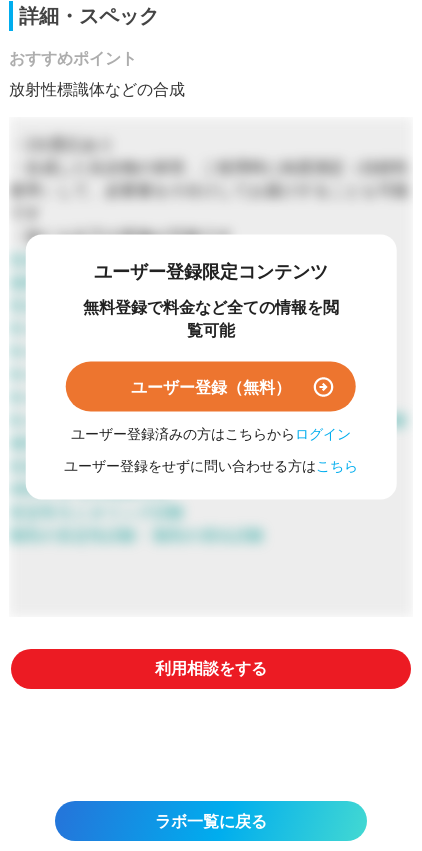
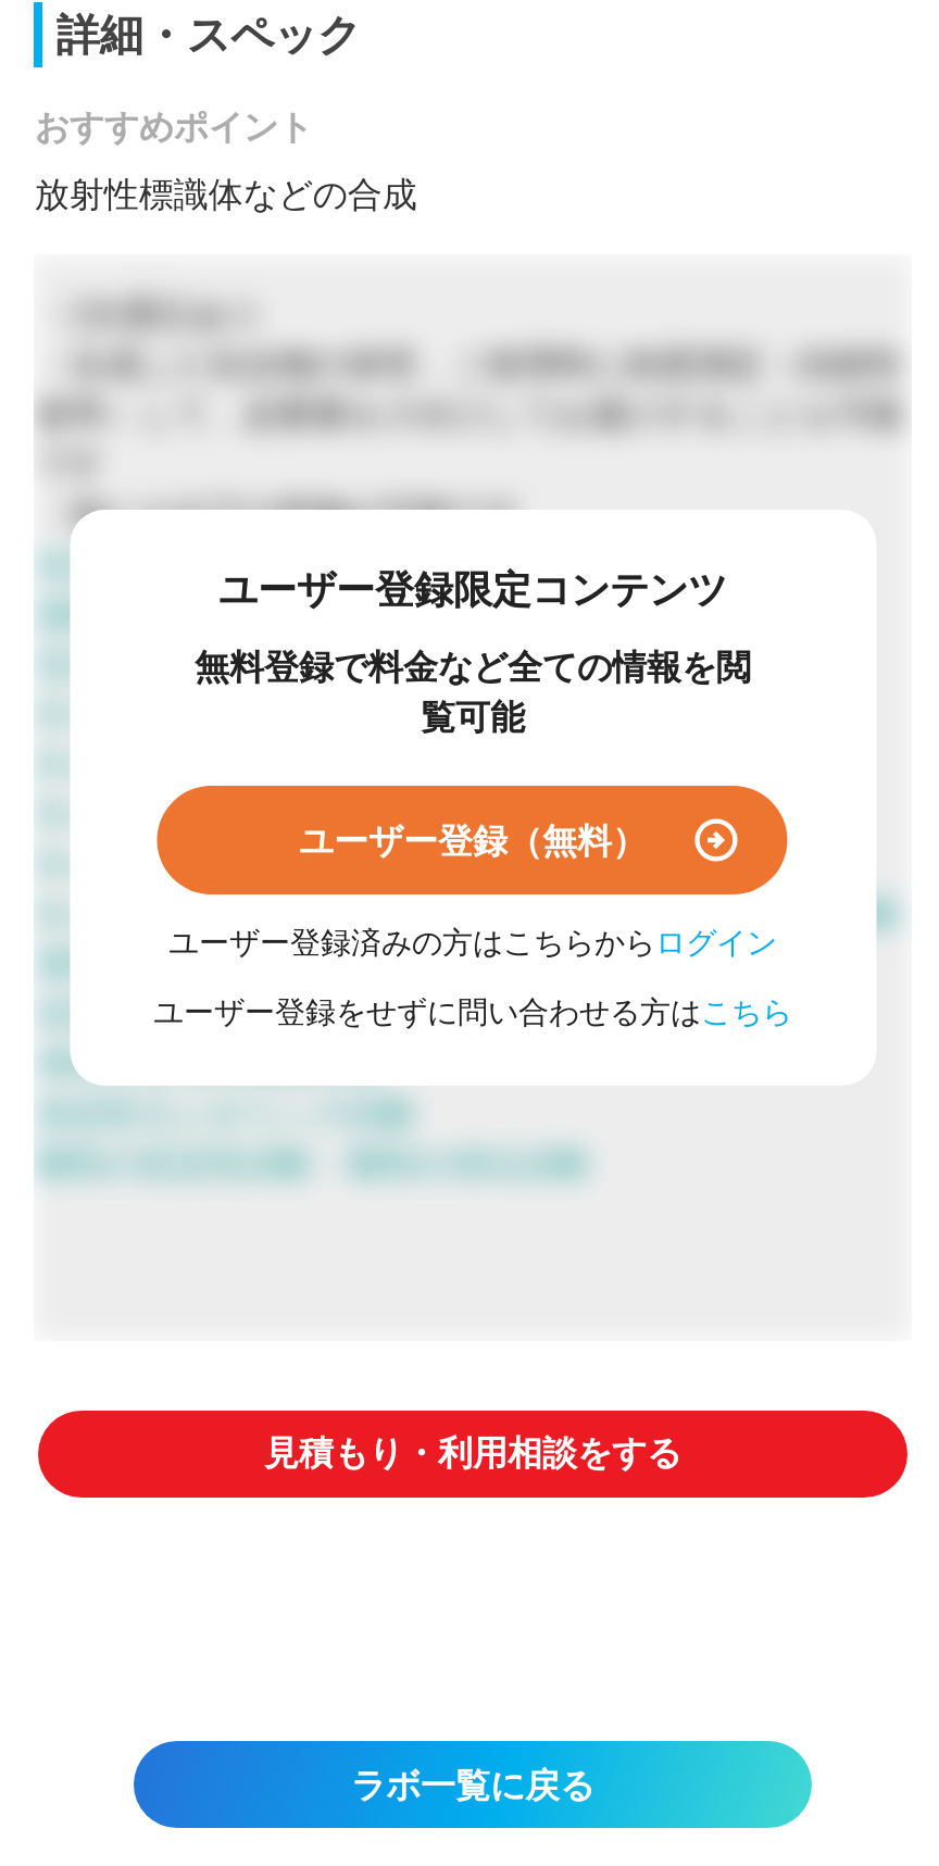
- 利用相談をする
+ 見積もり・利用相談をする
